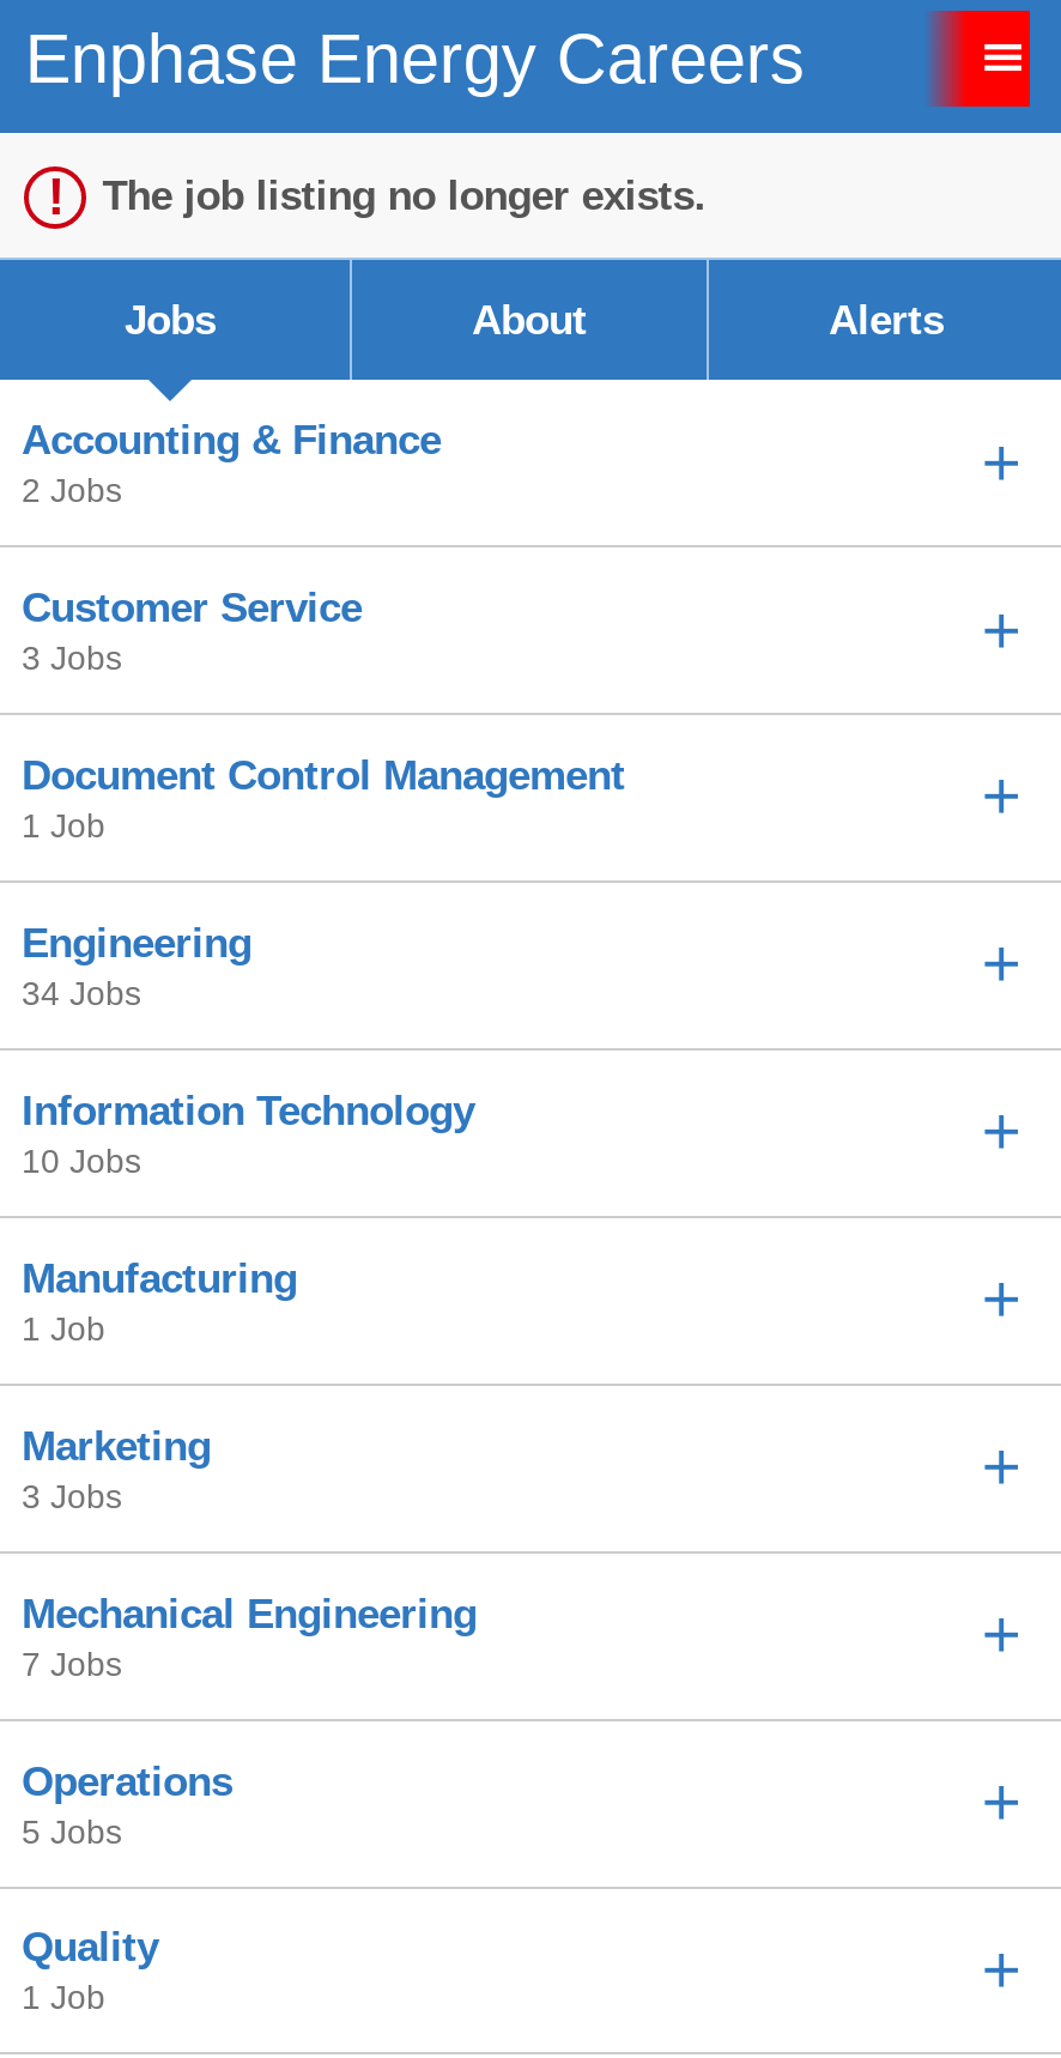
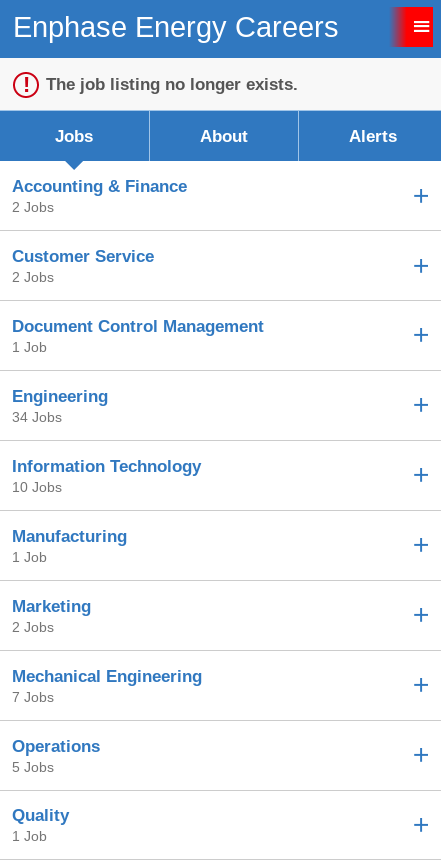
- 3 Jobs
+ 2 Jobs

- 3 Jobs
+ 2 Jobs
